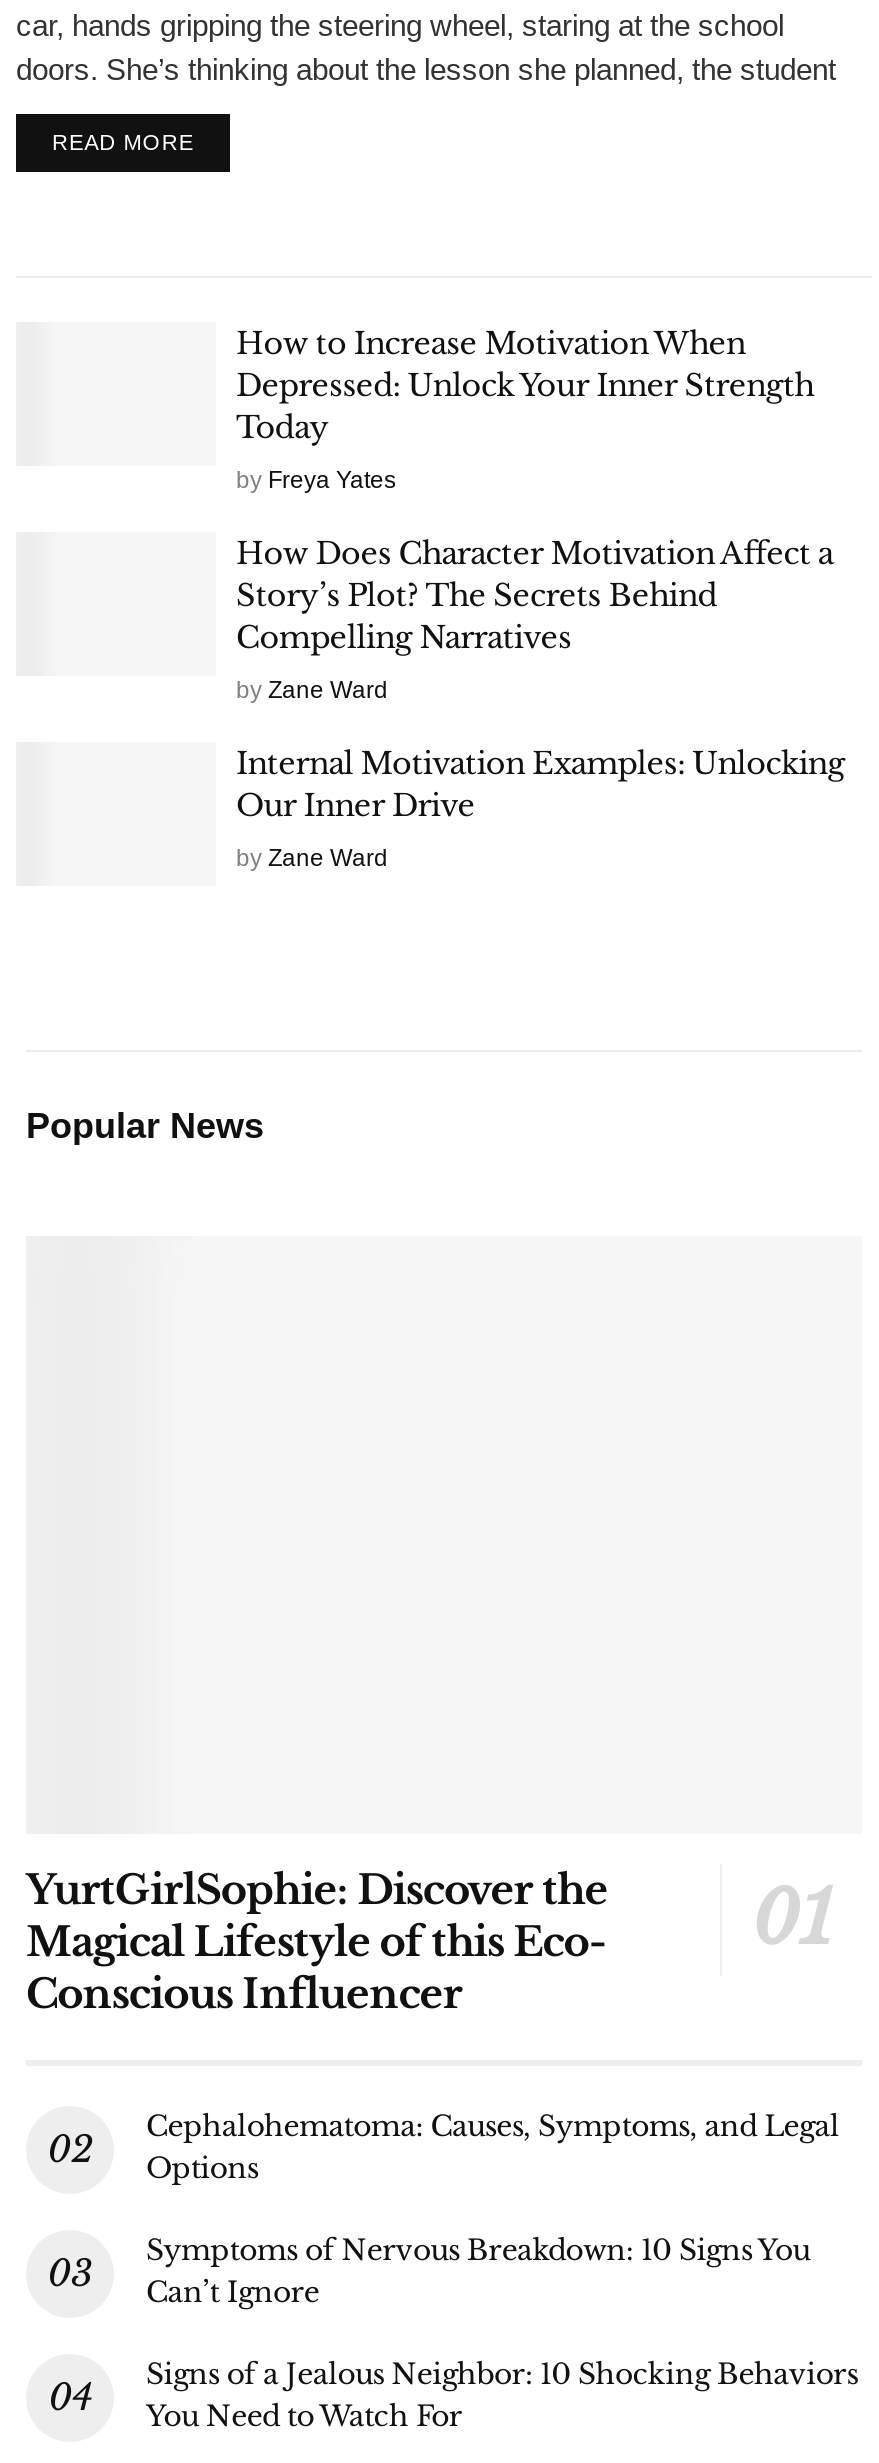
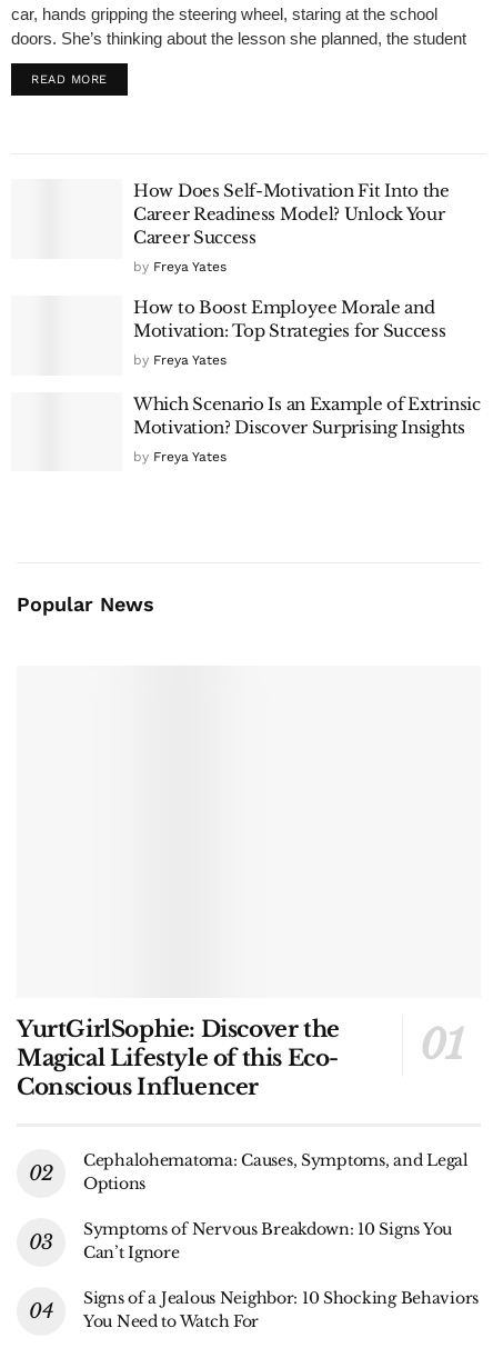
- How to Increase Motivation When
- Depressed: Unlock Your Inner Strength
- Today
+ How Does Self-Motivation Fit Into the
+ Career Readiness Model? Unlock Your
+ Career Success

- How Does Character Motivation Affect a
- Story’s Plot? The Secrets Behind
- Compelling Narratives
+ How to Boost Employee Morale and
+ Motivation: Top Strategies for Success

- by Zane Ward
+ by Freya Yates

- Internal Motivation Examples: Unlocking
- Our Inner Drive
+ Which Scenario Is an Example of Extrinsic
+ Motivation? Discover Surprising Insights

- by Zane Ward
+ by Freya Yates
